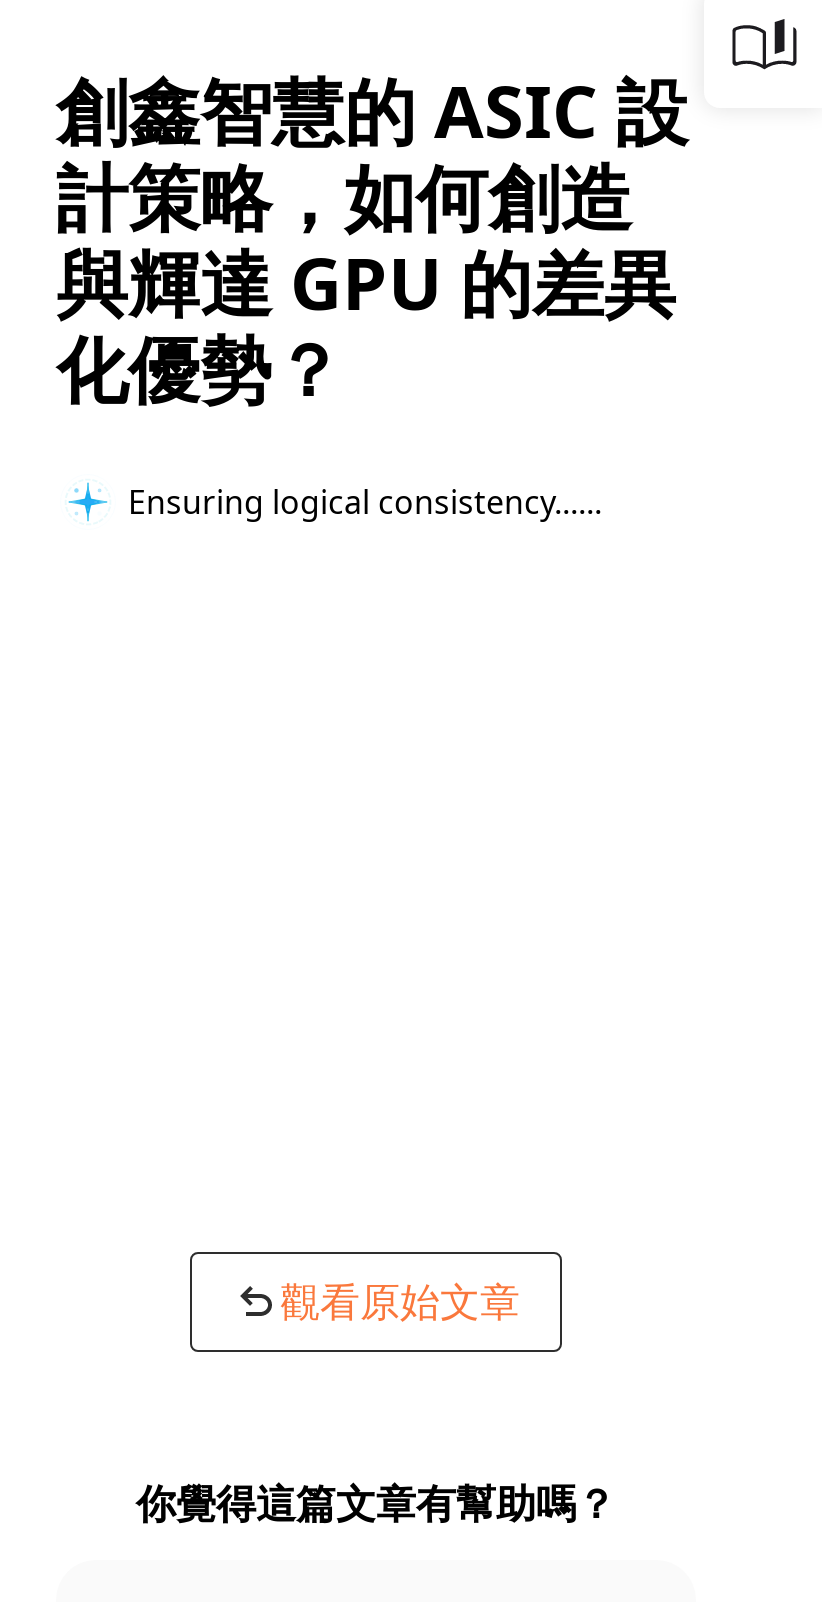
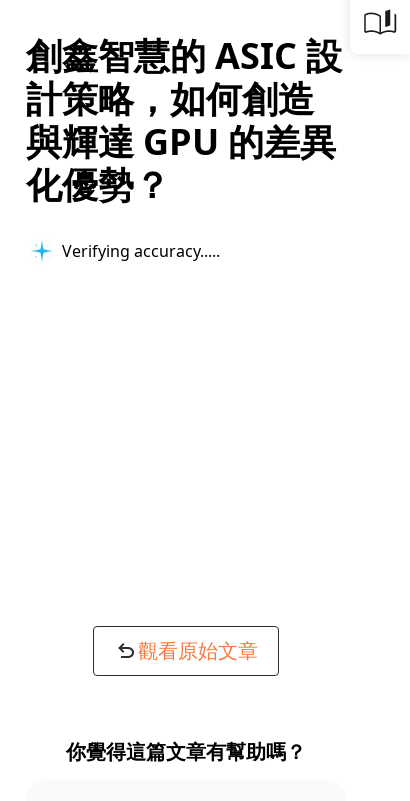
- Ensuring logical consistency...
+ Verifying accuracy...
